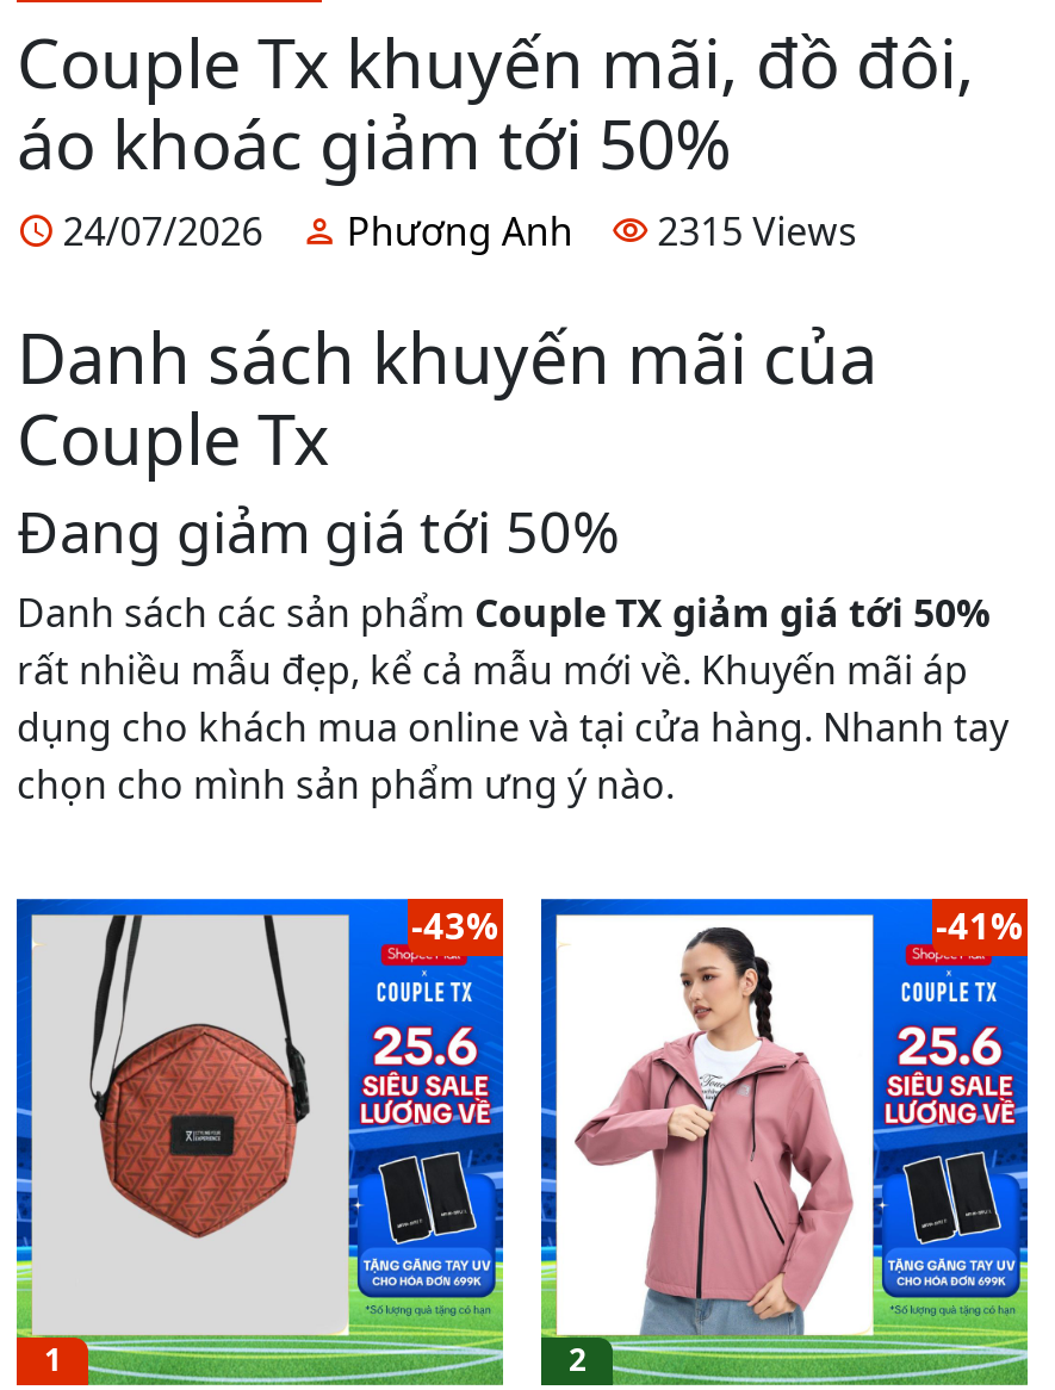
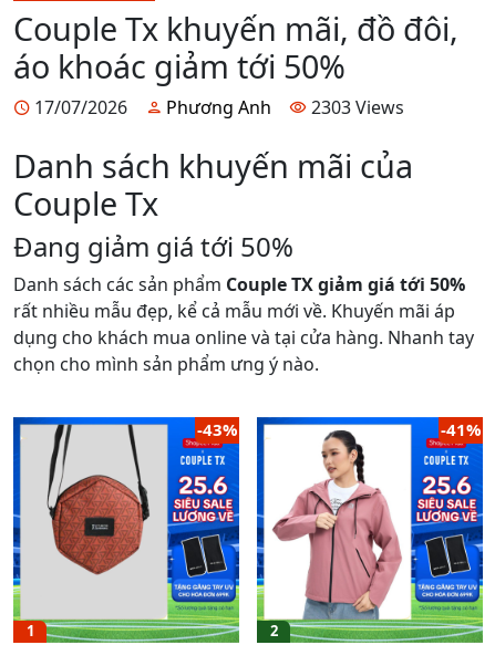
- 24/07/2026
+ 17/07/2026

- 2315 Views
+ 2303 Views
